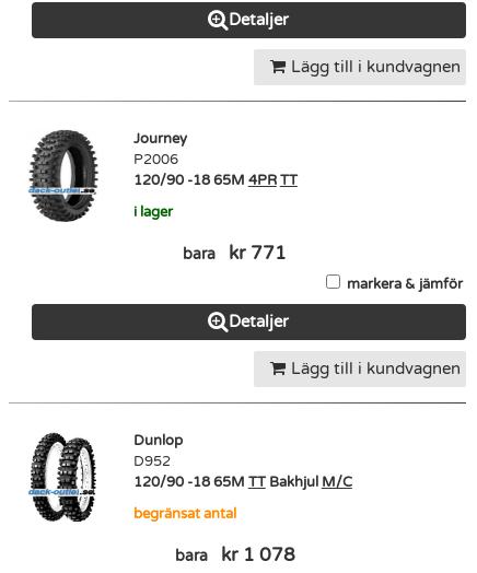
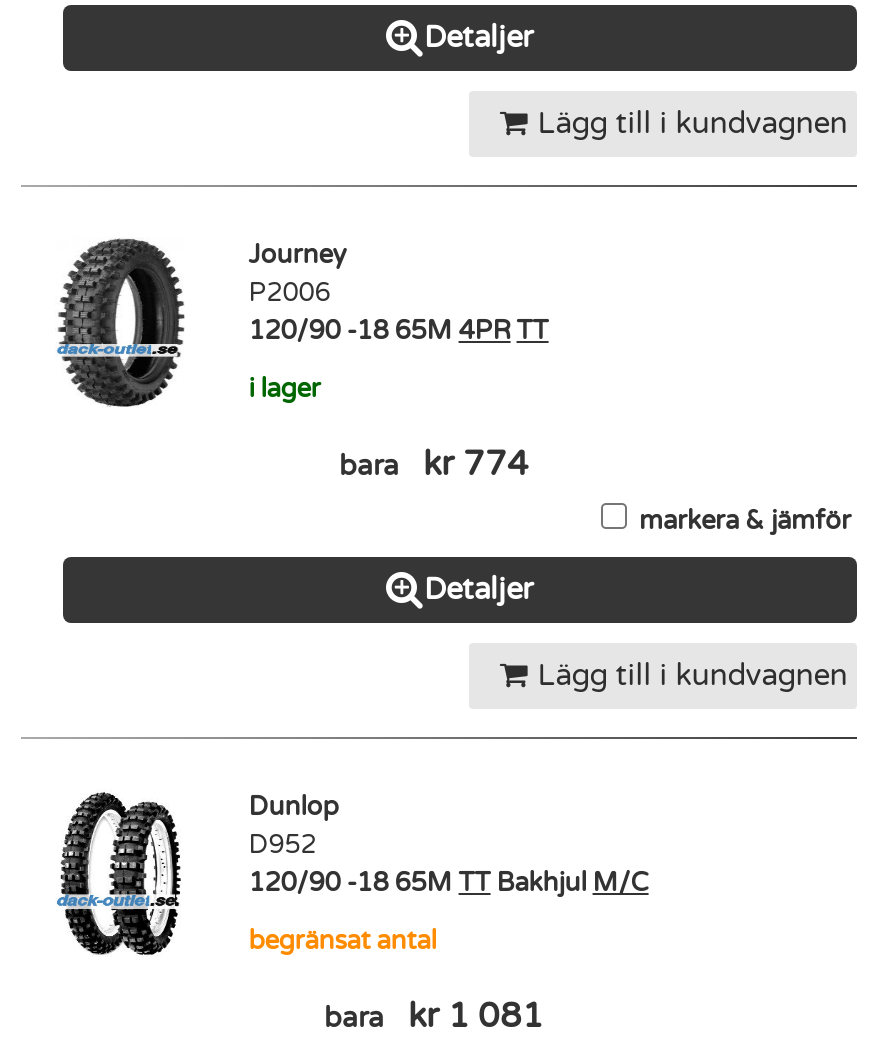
- bara kr 771
+ bara kr 774

- bara kr 1 078
+ bara kr 1 081
